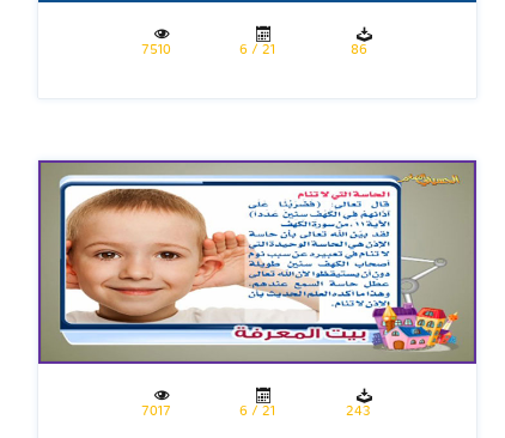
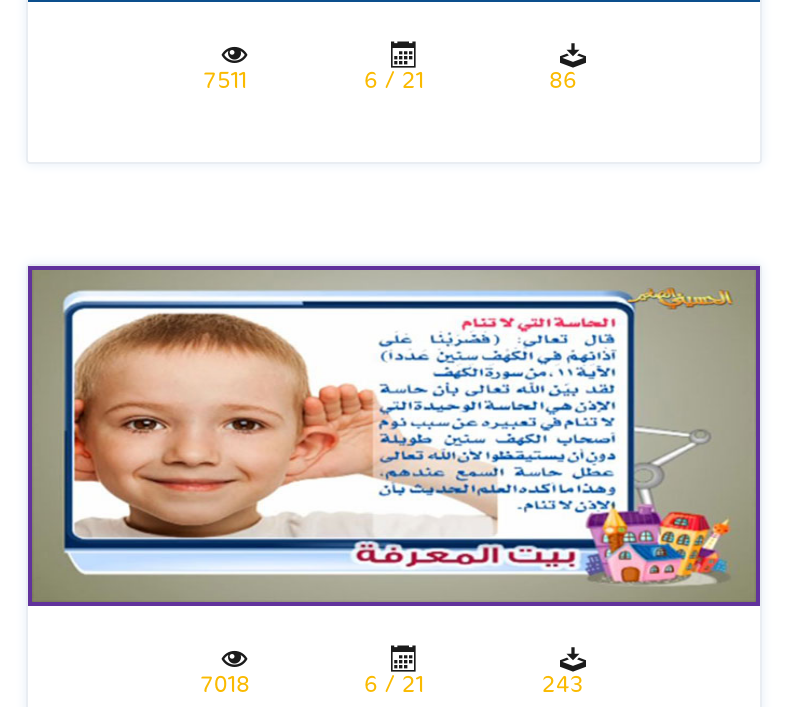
- 7510
+ 7511

- 7017
+ 7018
